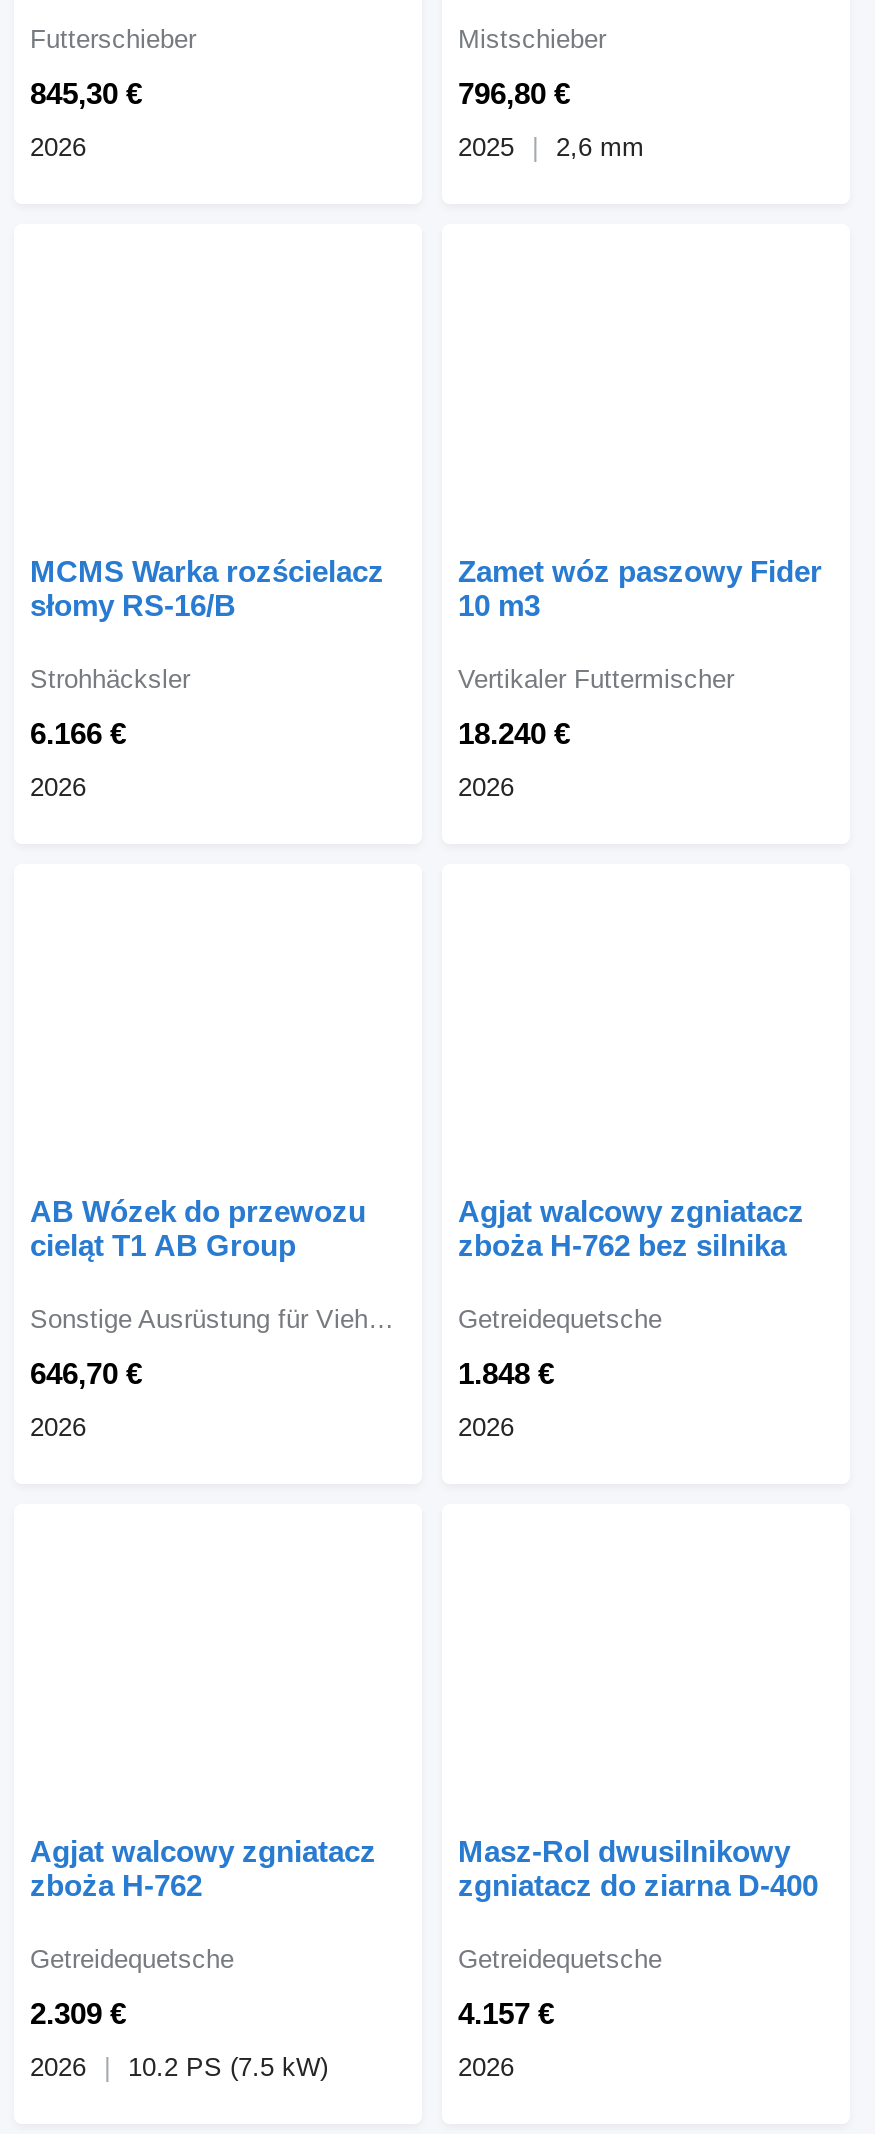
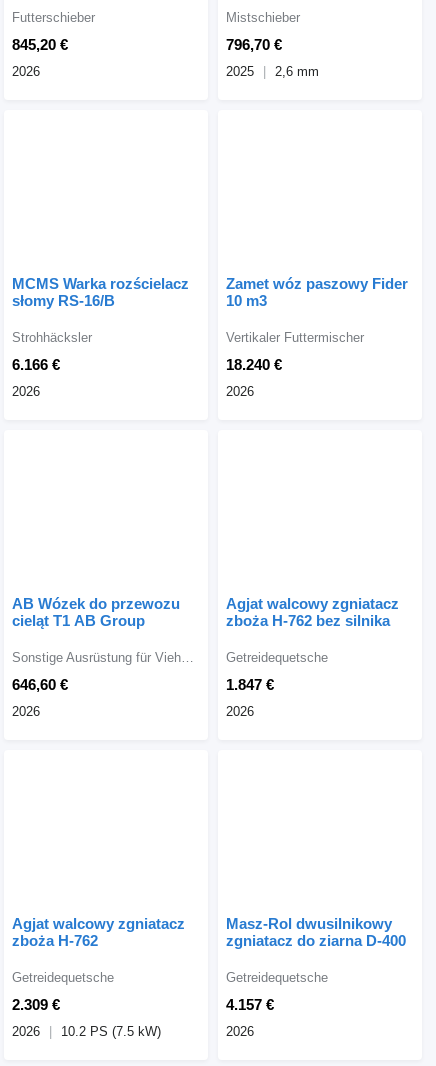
- 845,30 €
+ 845,20 €

- 796,80 €
+ 796,70 €

- 646,70 €
+ 646,60 €

- 1.848 €
+ 1.847 €
